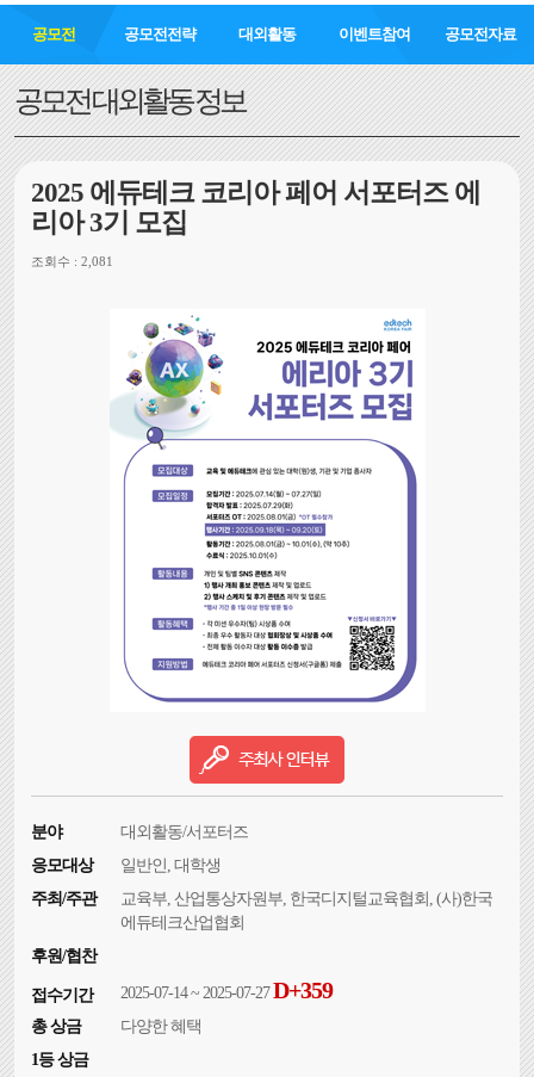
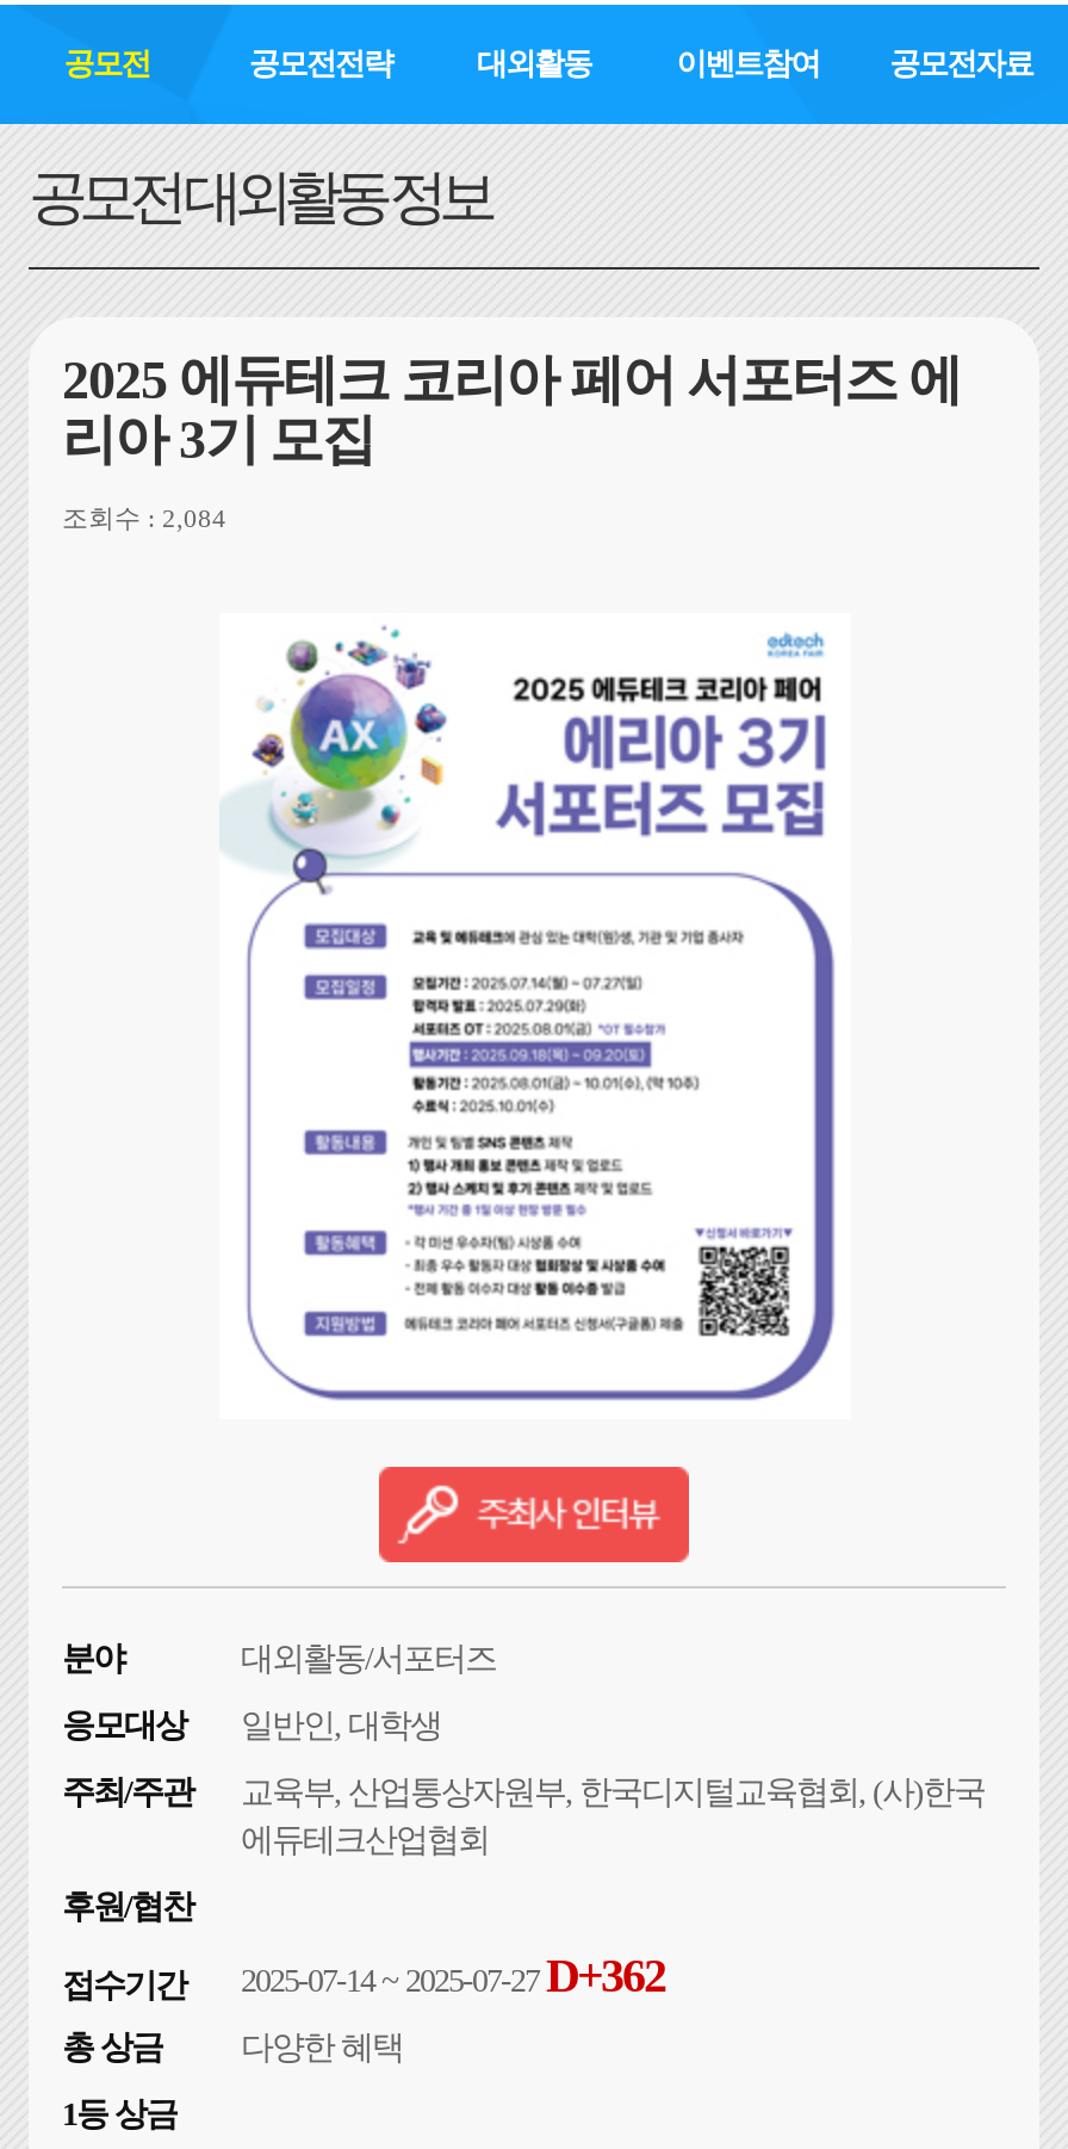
- 조회수 : 2,081
+ 조회수 : 2,084

- 접수기간 2025-07-14 ~ 2025-07-27D+359
+ 접수기간 2025-07-14 ~ 2025-07-27D+362
